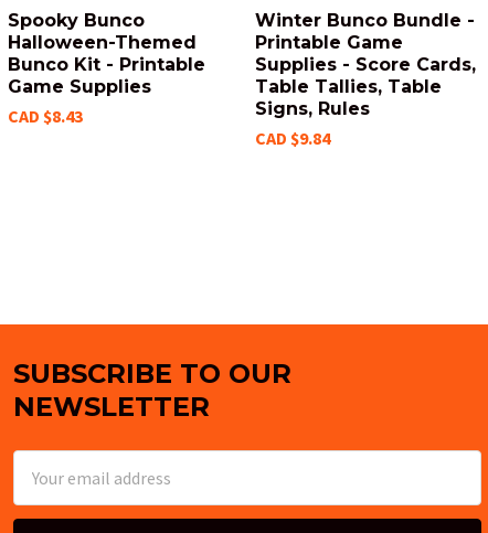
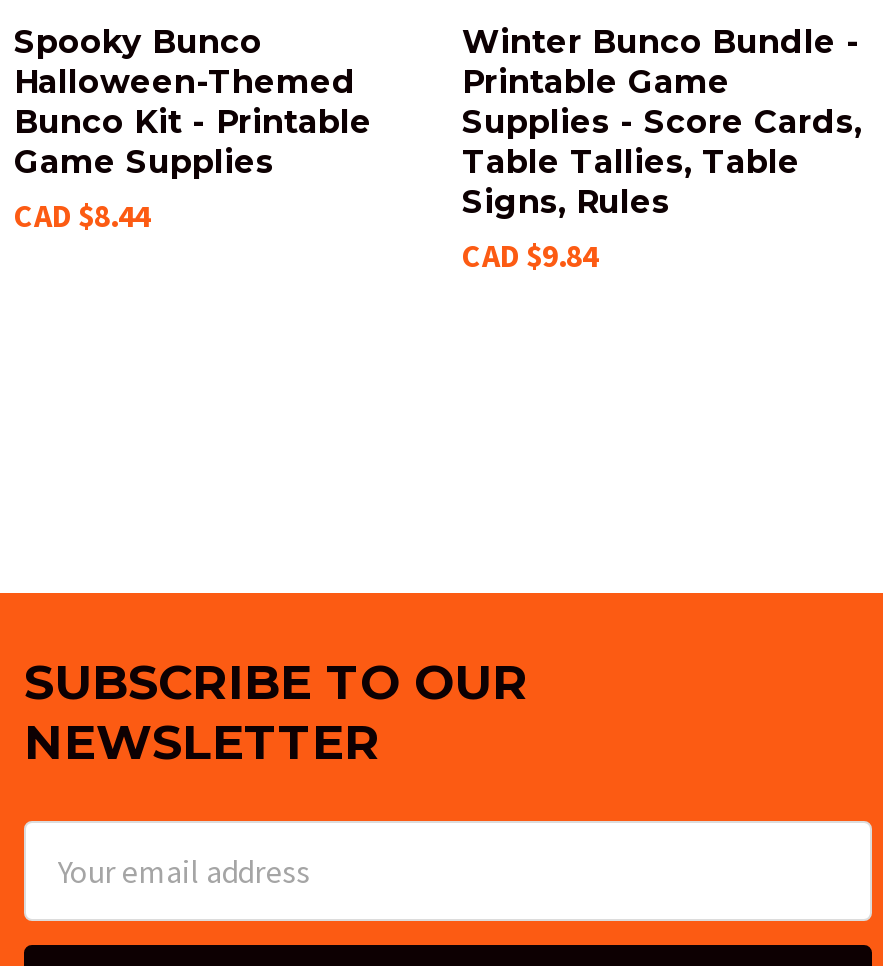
- CAD $8.43
+ CAD $8.44
